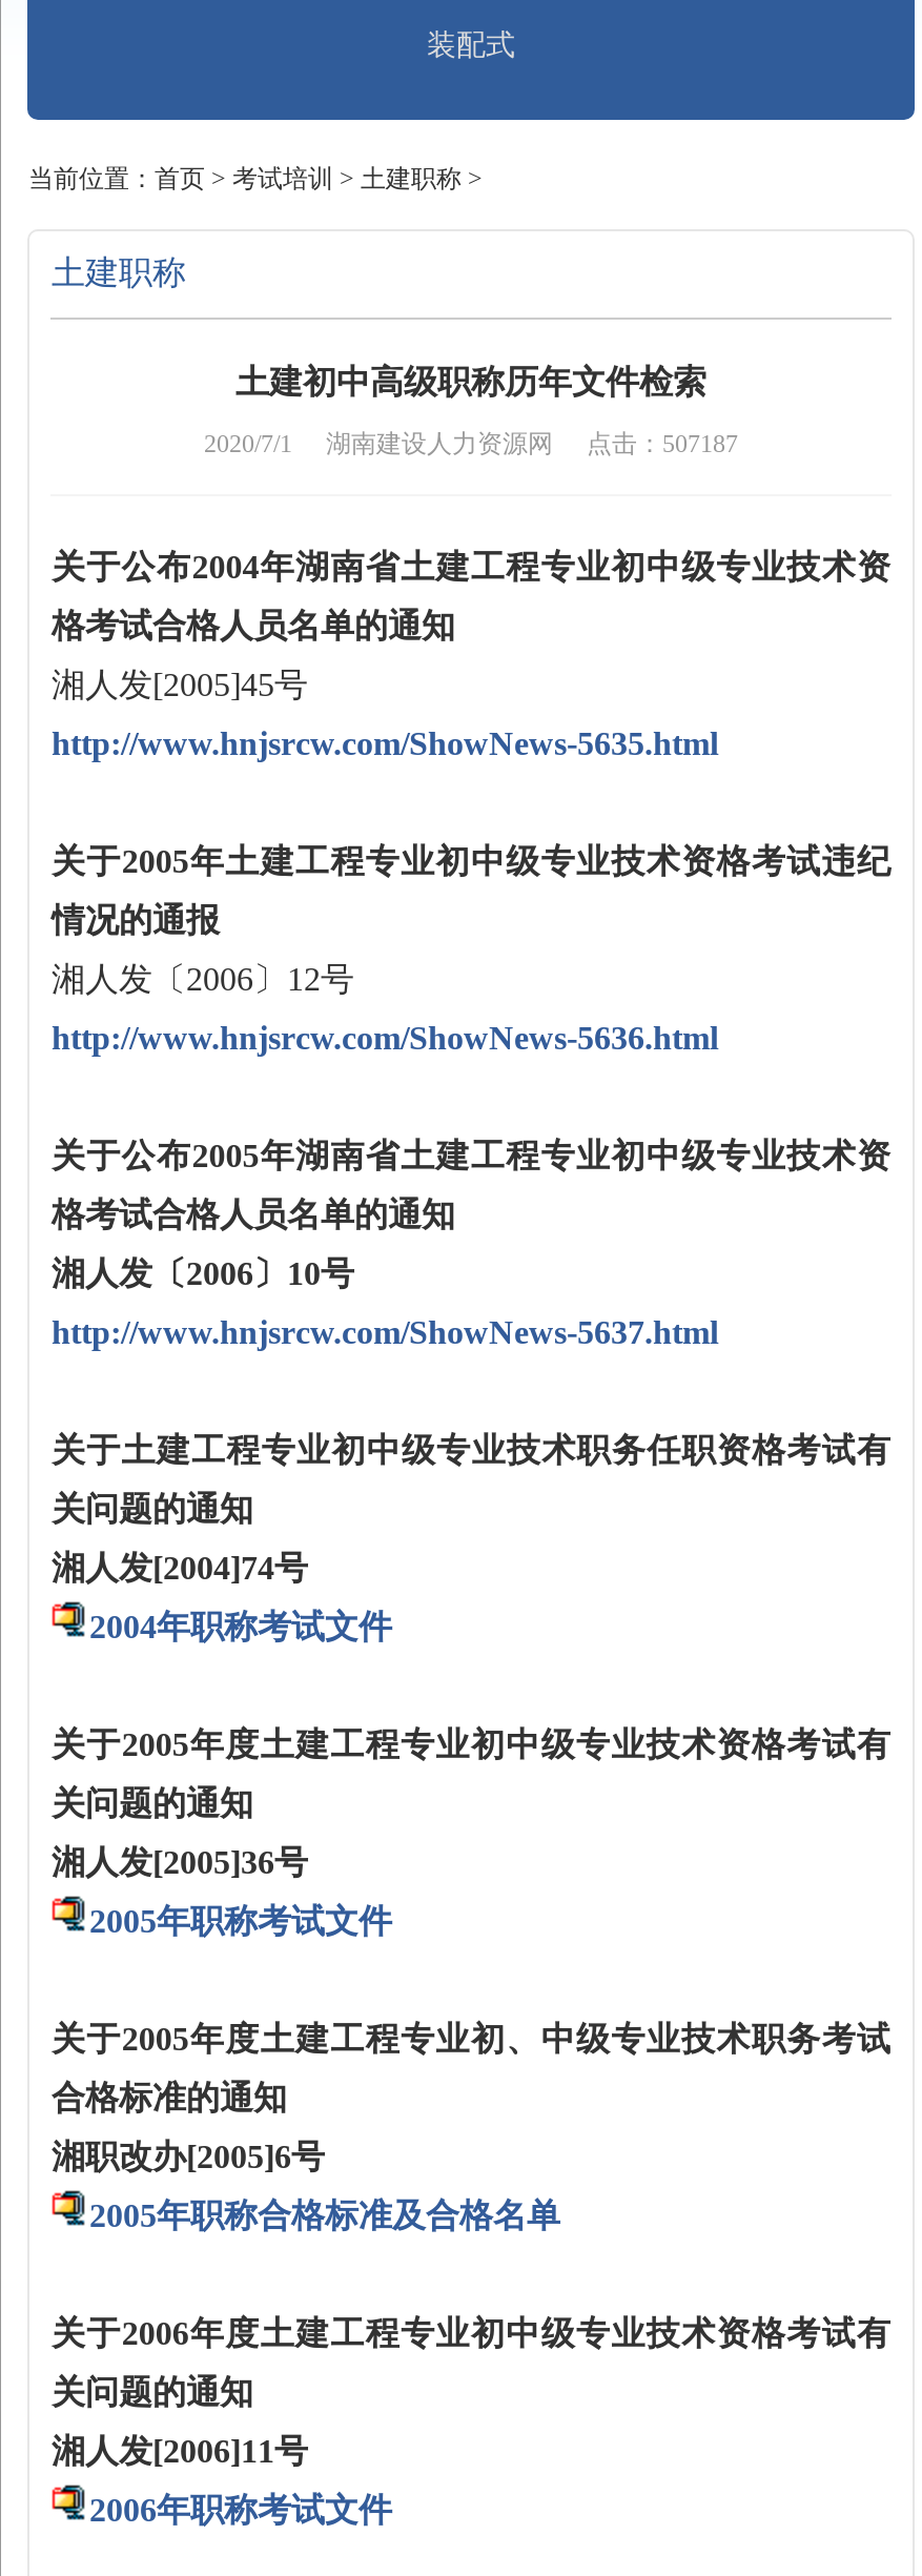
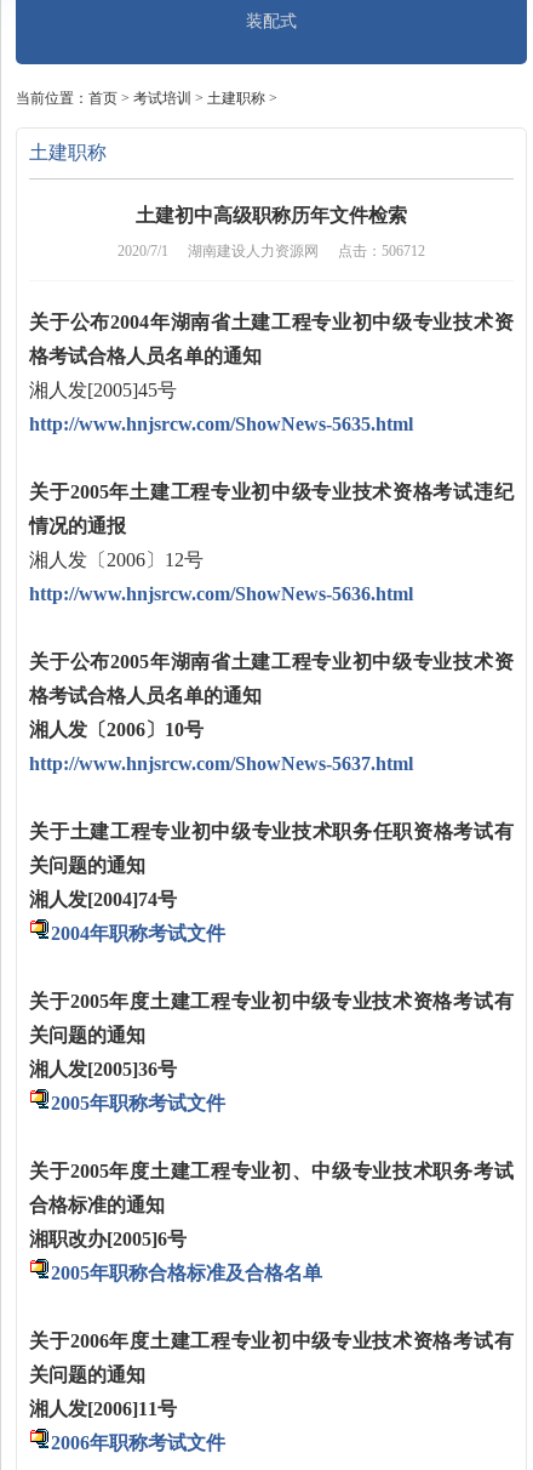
- 2020/7/1 湖南建设人力资源网 点击：507187
+ 2020/7/1 湖南建设人力资源网 点击：506712
